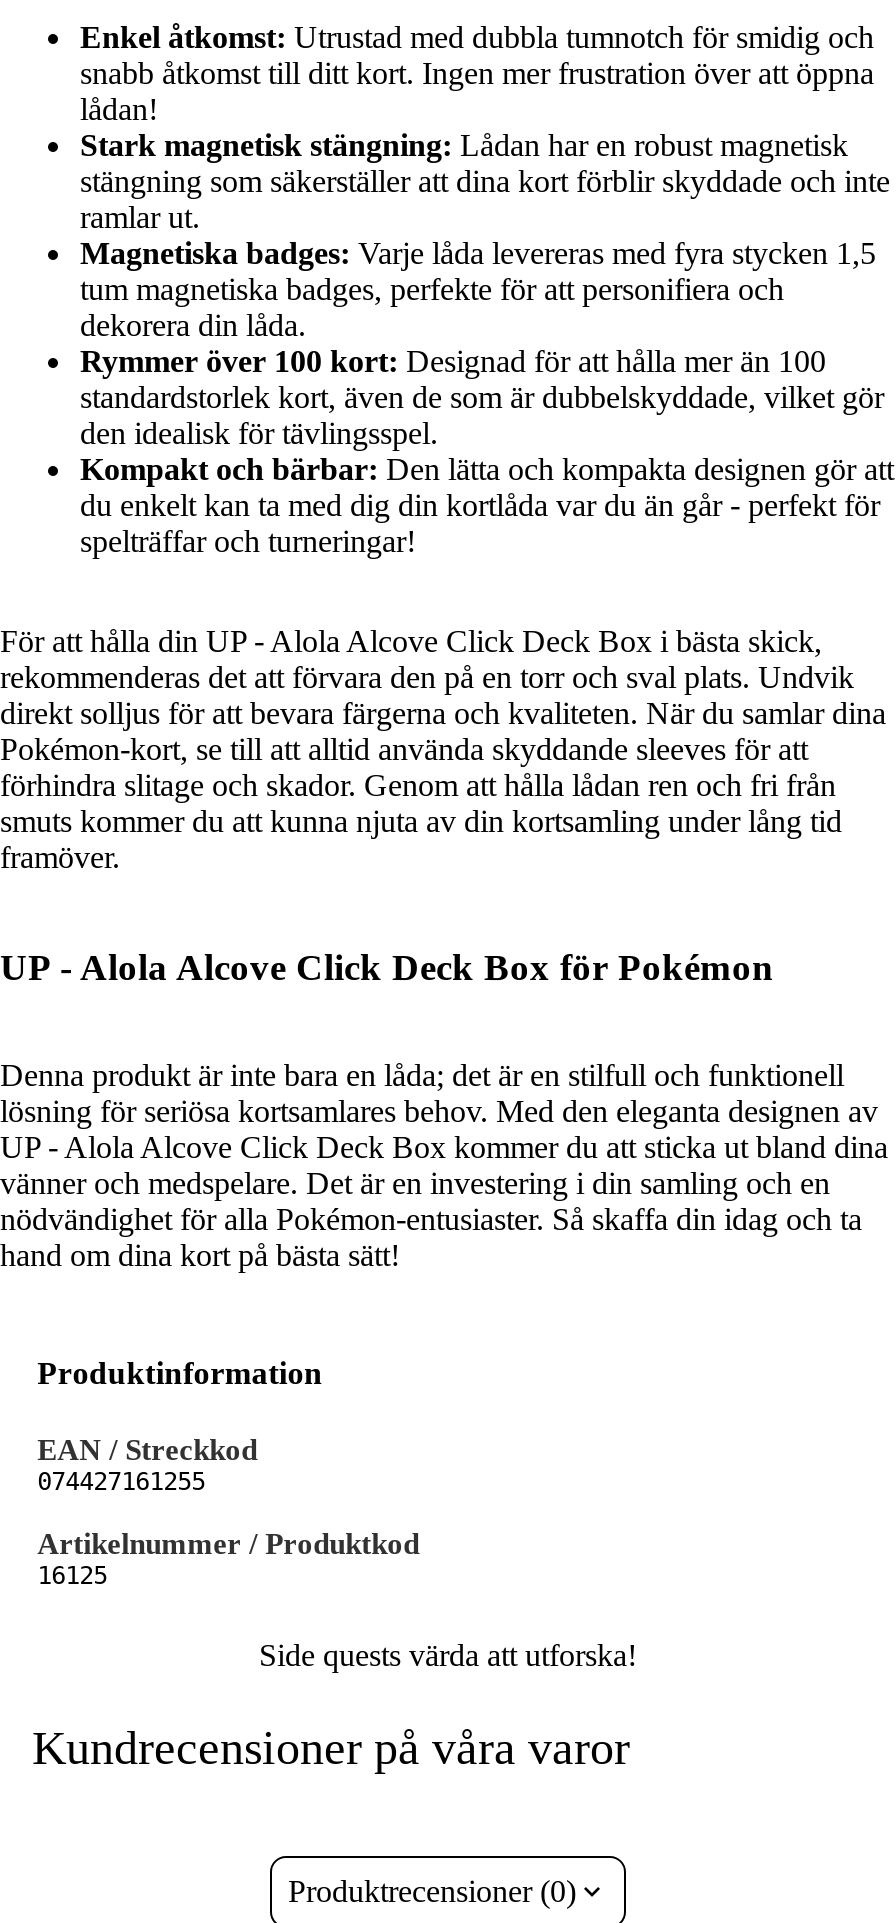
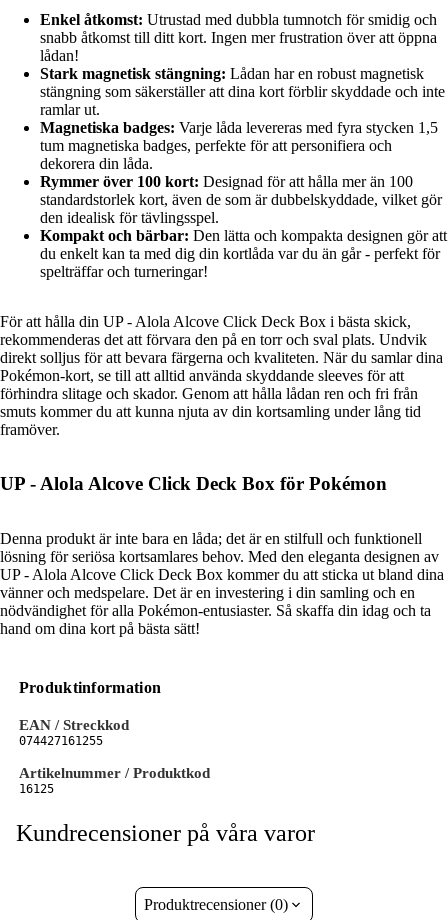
- Side quests värda att utforska!
